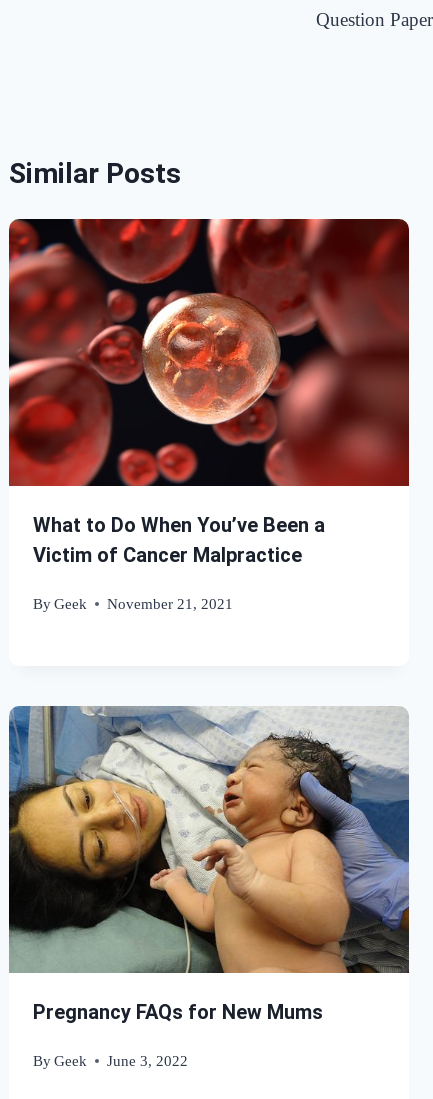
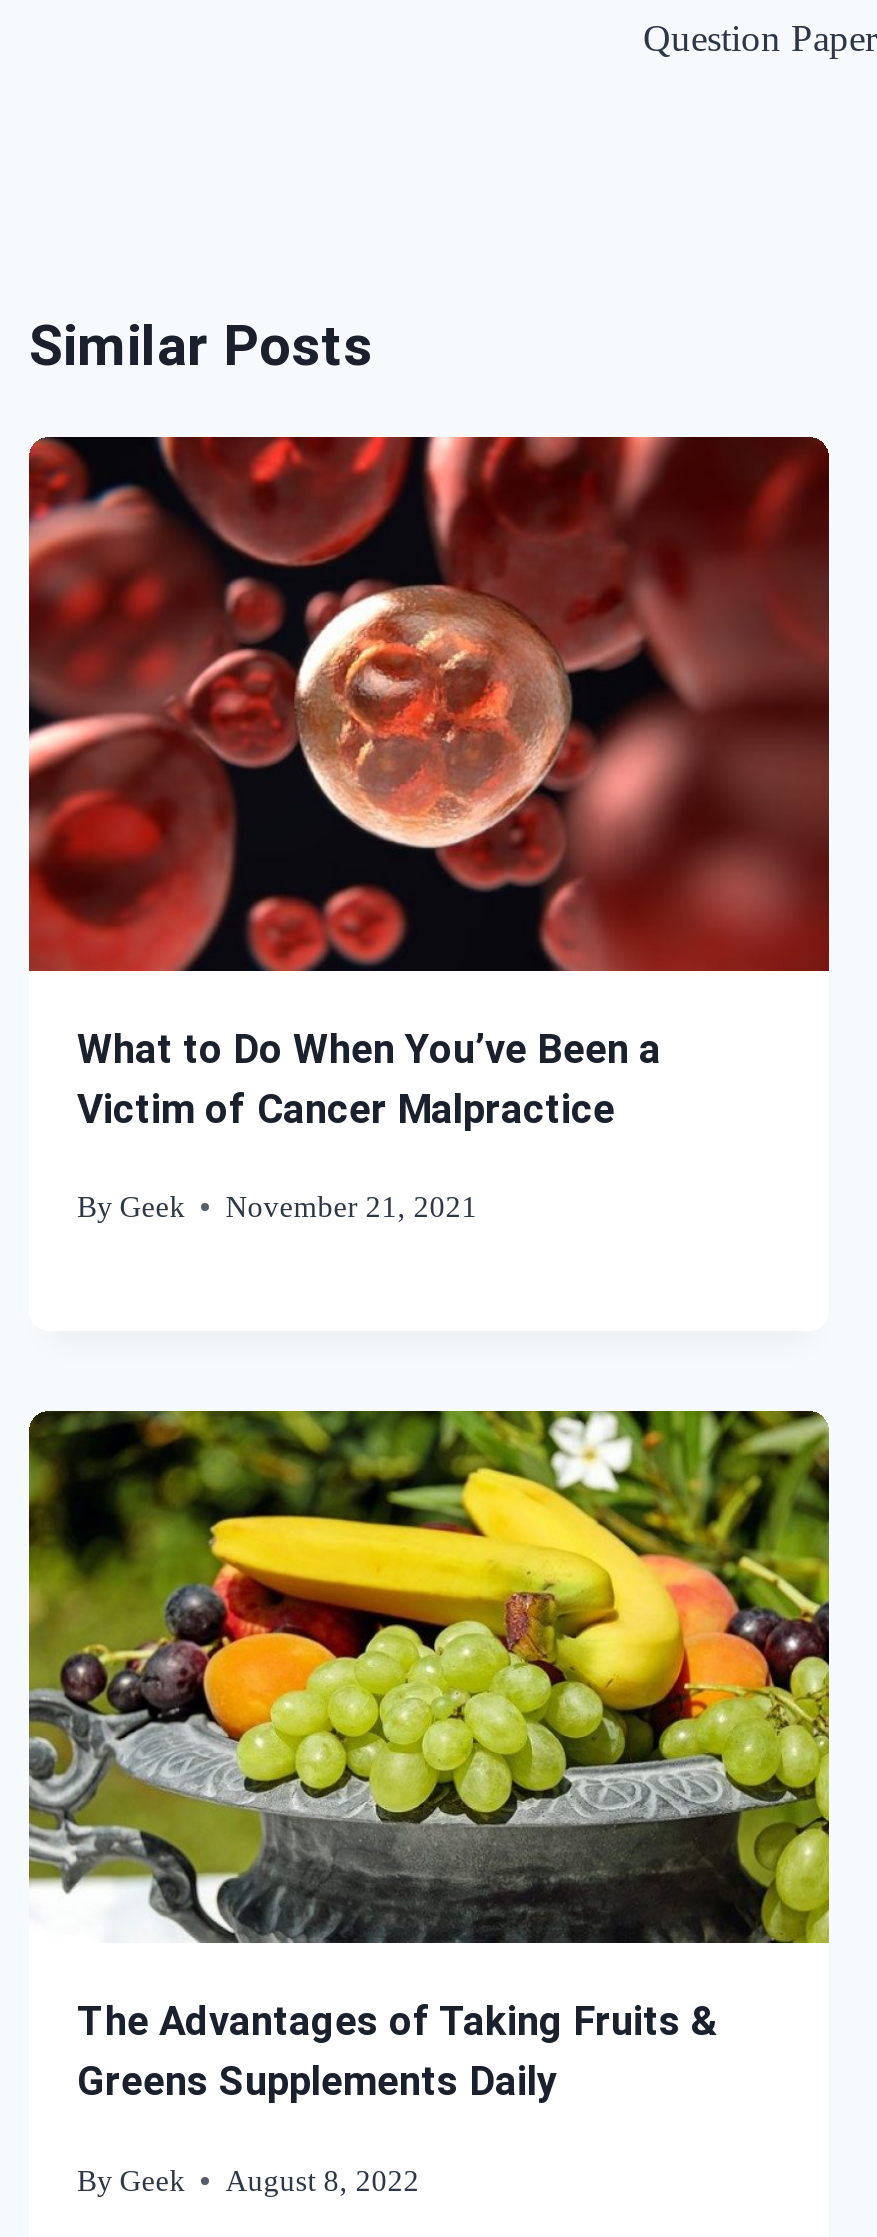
- [image]
- Pregnancy FAQs for New Mums
+ [image]
+ The Advantages of Taking Fruits &
+ Greens Supplements Daily

- By Geek June 3, 2022
+ By Geek August 8, 2022
